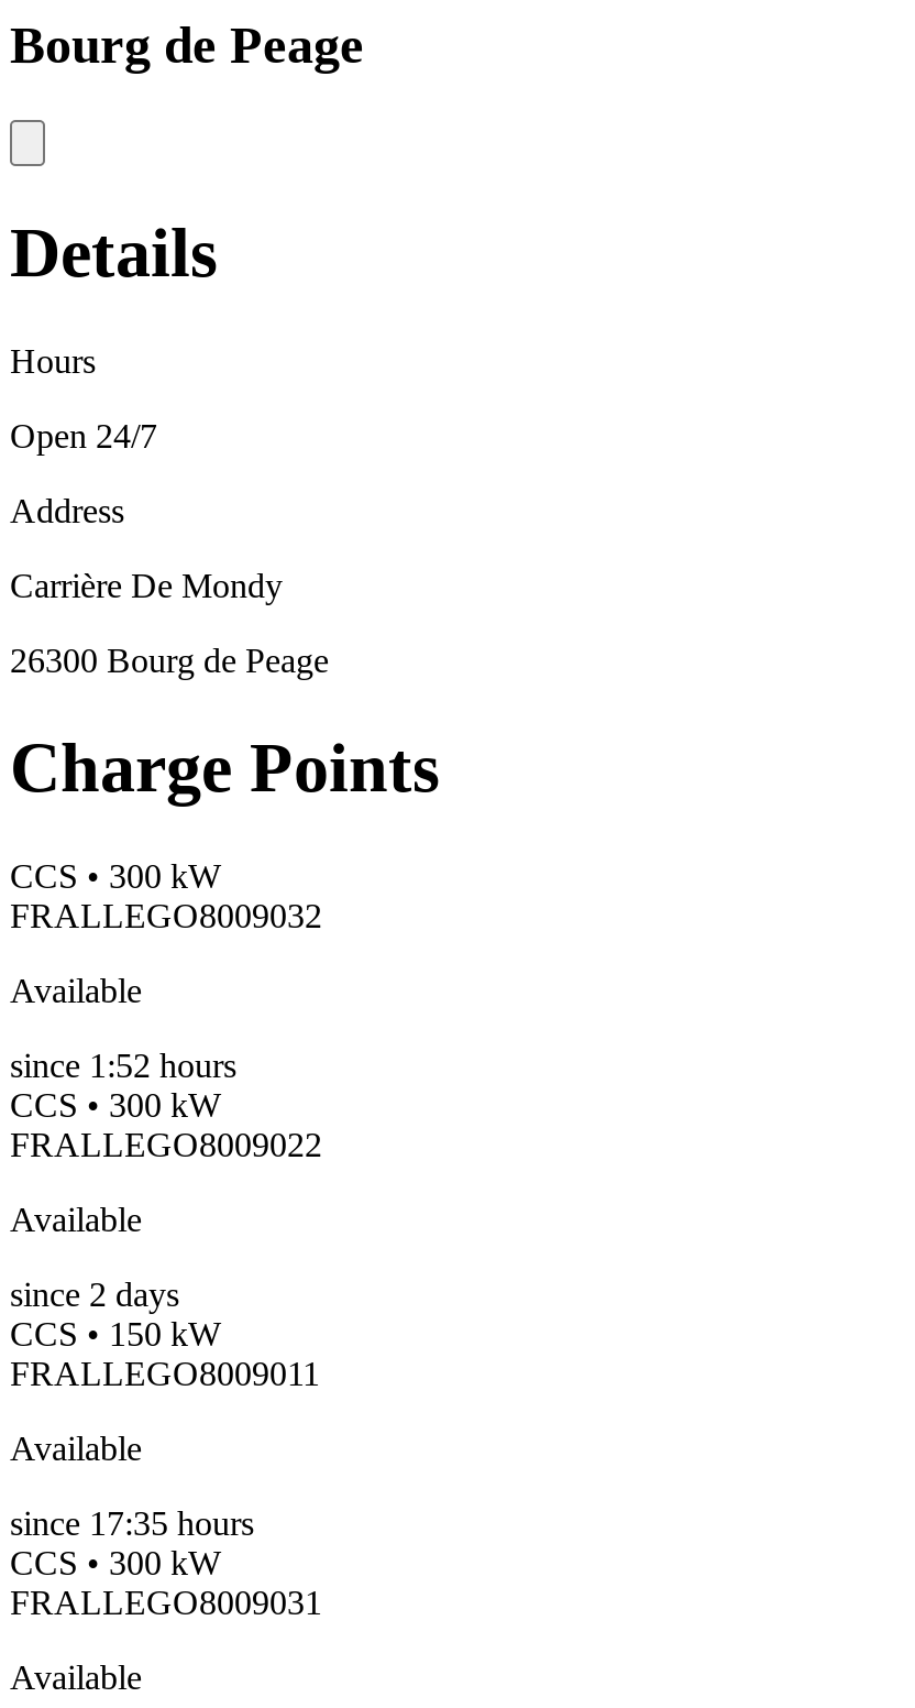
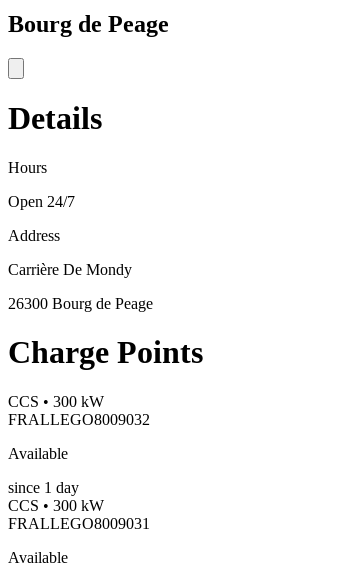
- since 1:52 hours
- CCS • 300 kW
- FRALLEGO8009022
- Available
- since 2 days
- CCS • 150 kW
- FRALLEGO8009011
- Available
- since 17:35 hours
+ since 1 day
